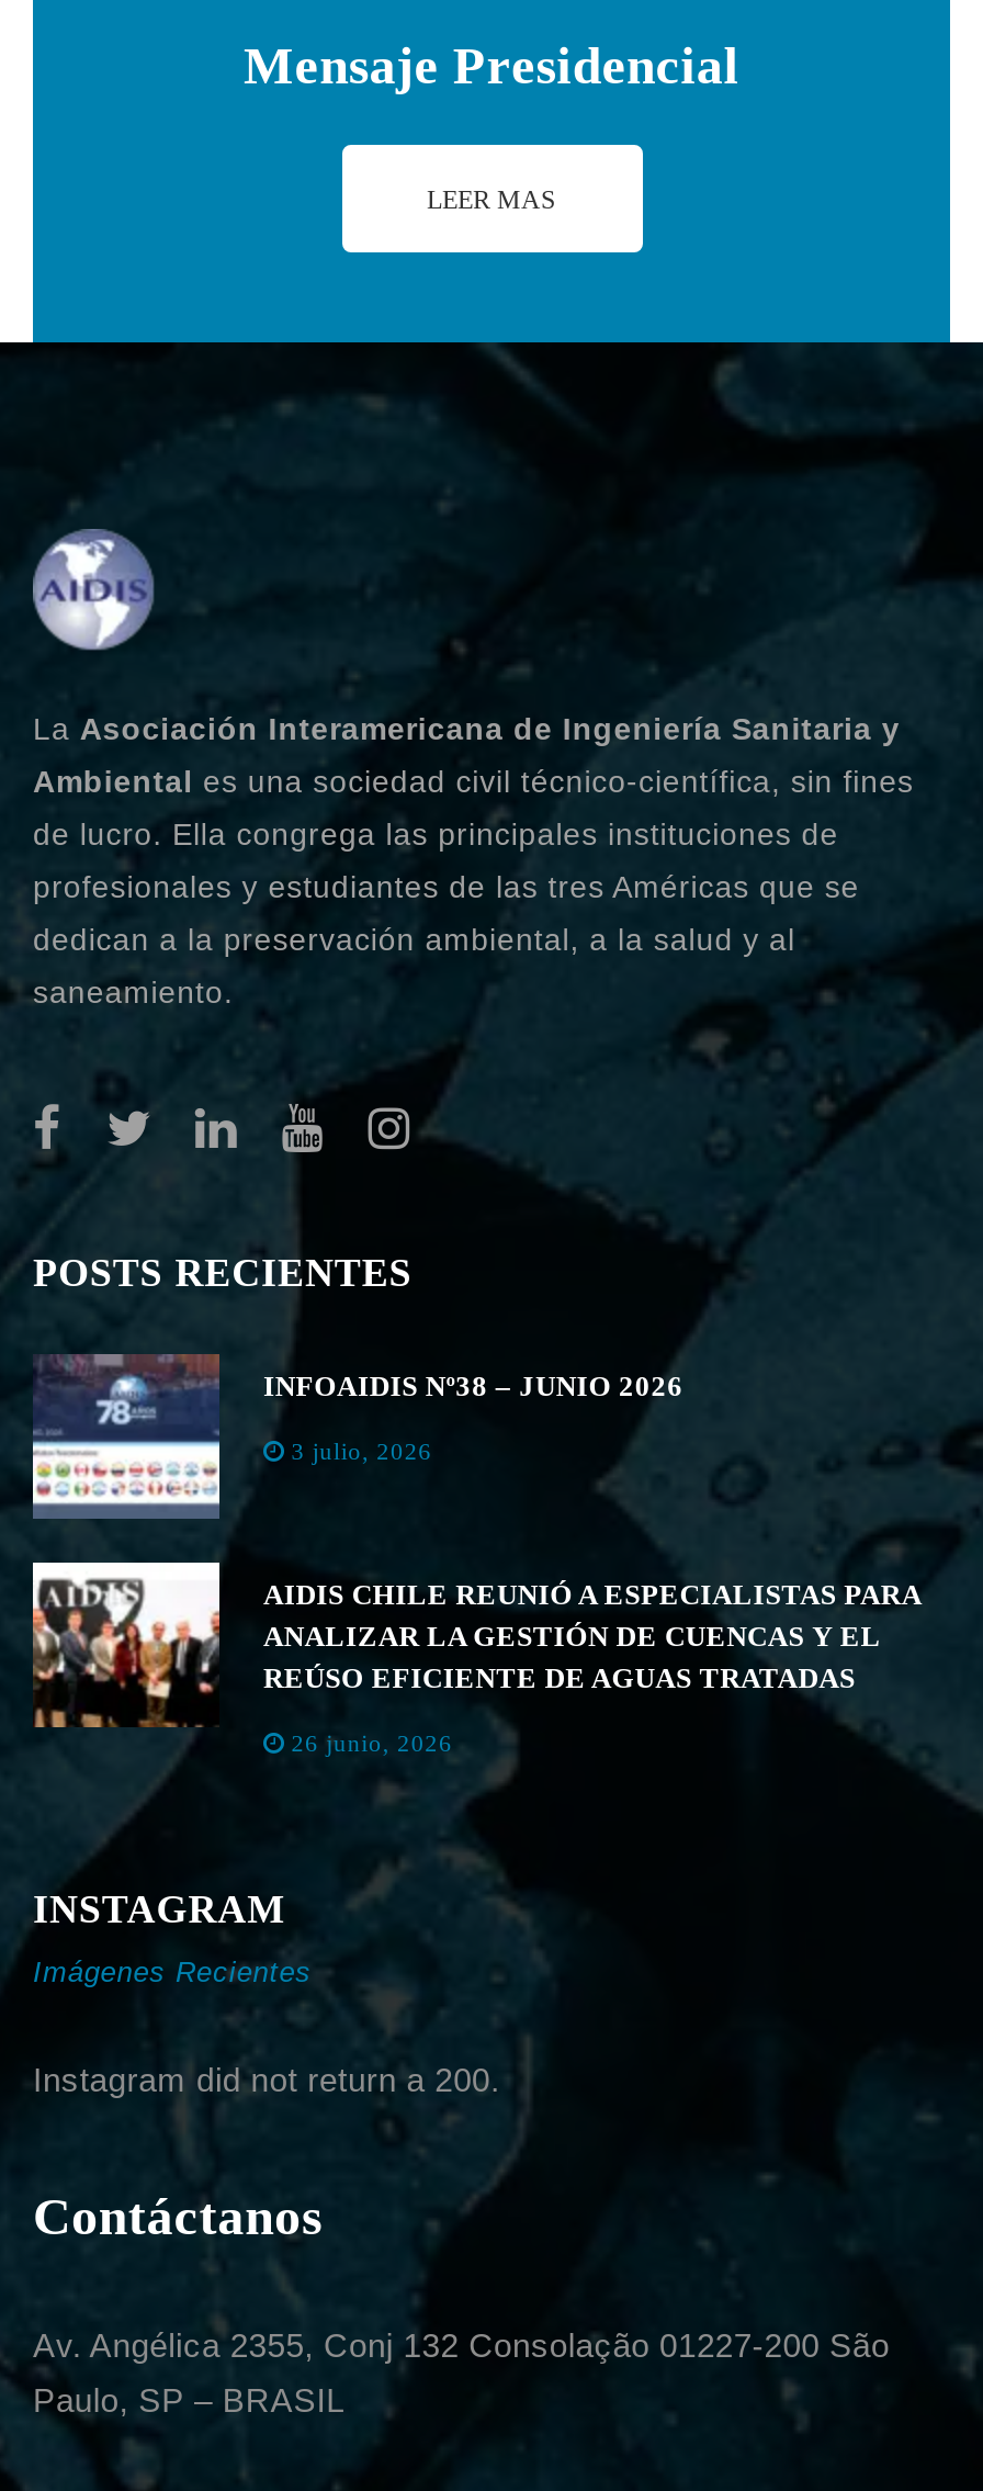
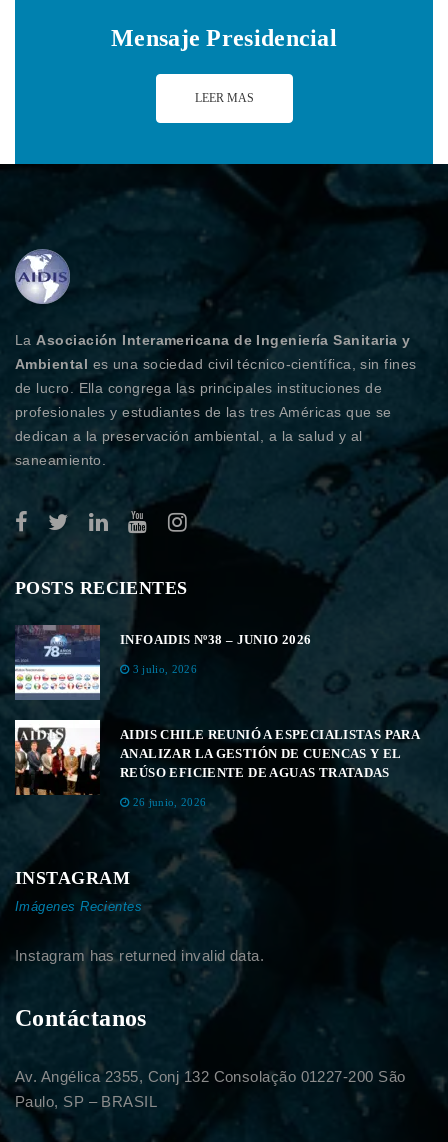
- Instagram did not return a 200.
+ Instagram has returned invalid data.
